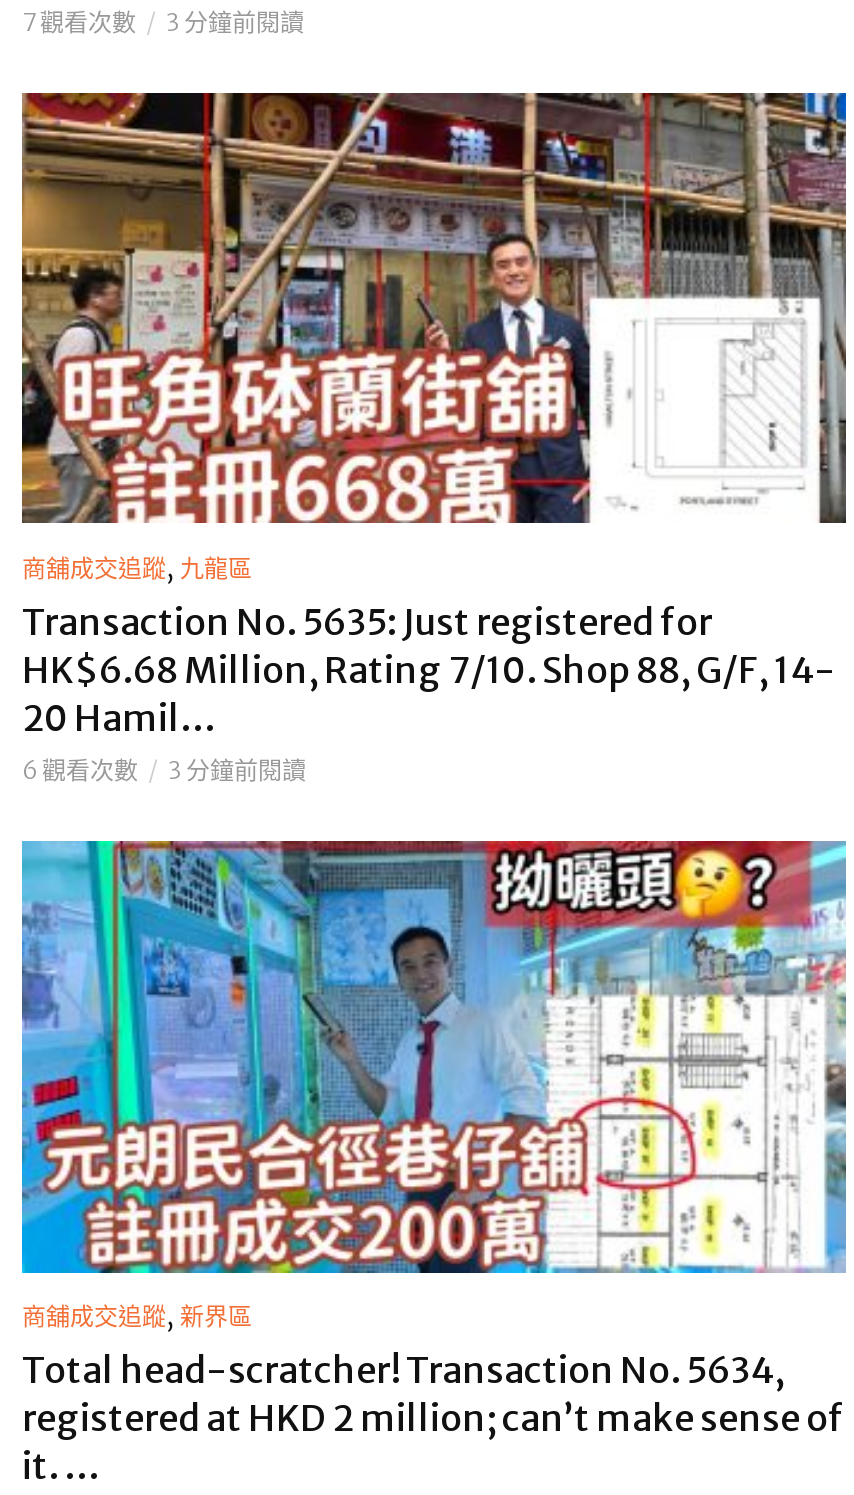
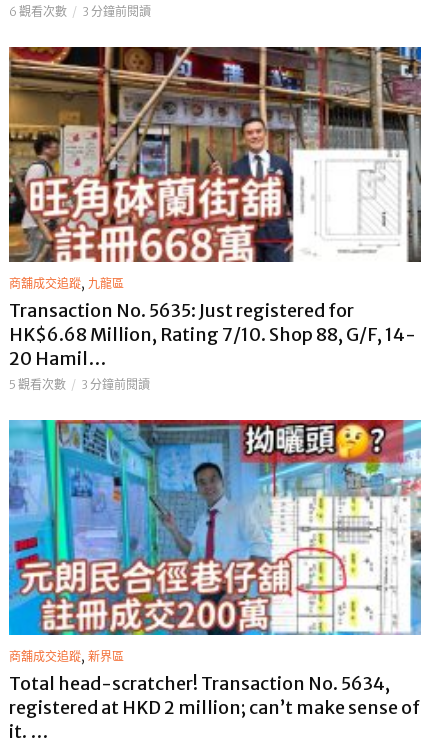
- 7 觀看次數 3 分鐘前閱讀
+ 6 觀看次數 3 分鐘前閱讀

- 6 觀看次數 3 分鐘前閱讀
+ 5 觀看次數 3 分鐘前閱讀
